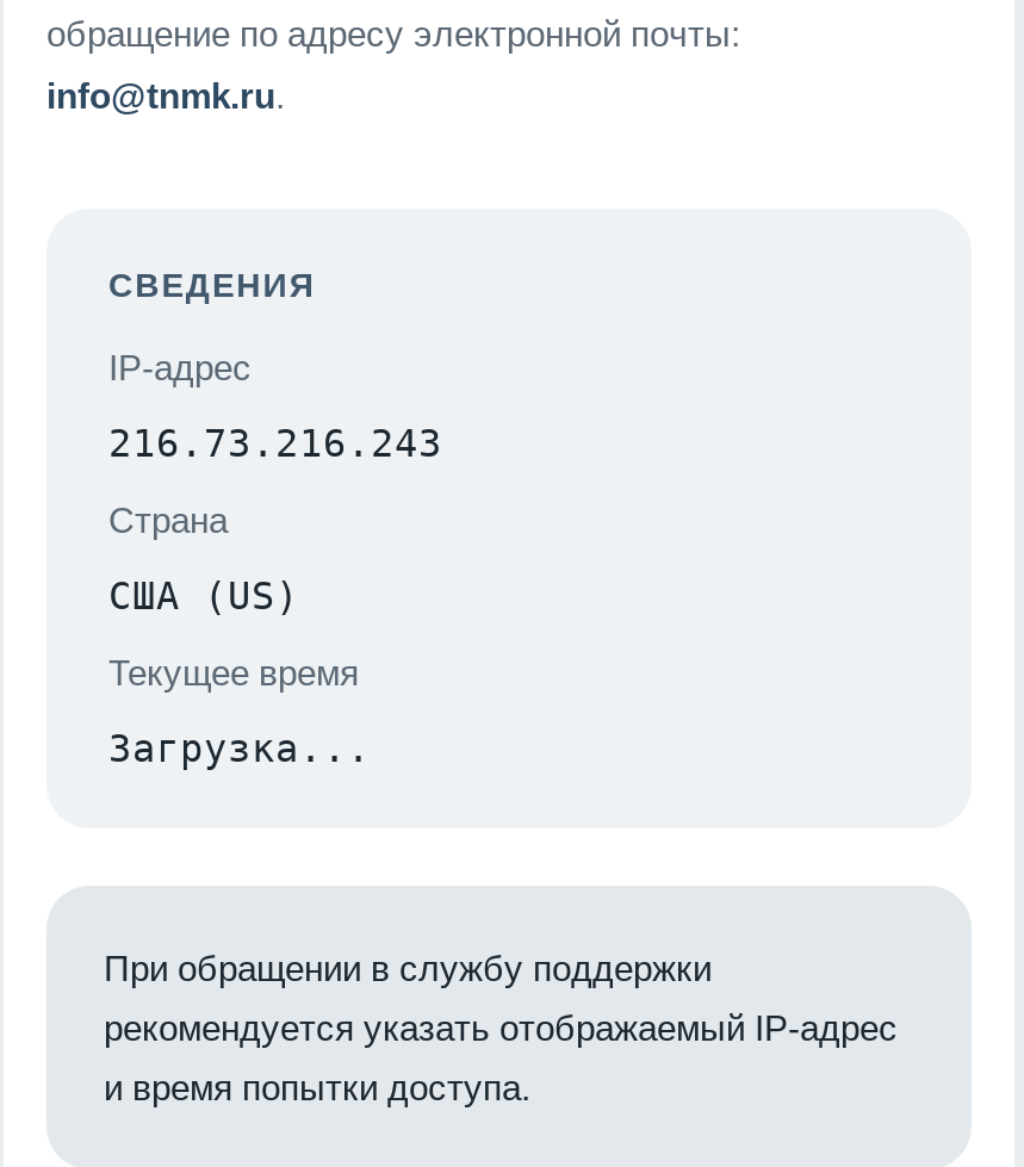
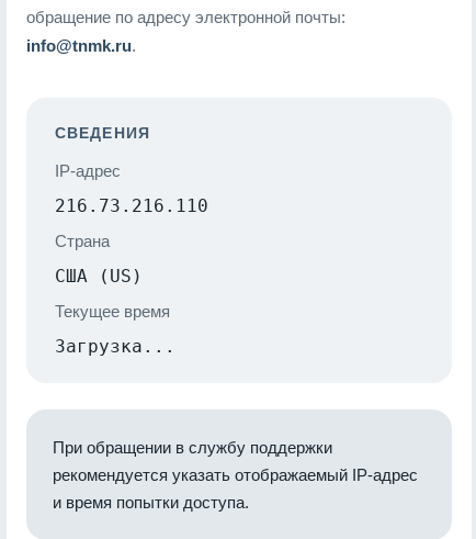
- 216.73.216.243
+ 216.73.216.110
